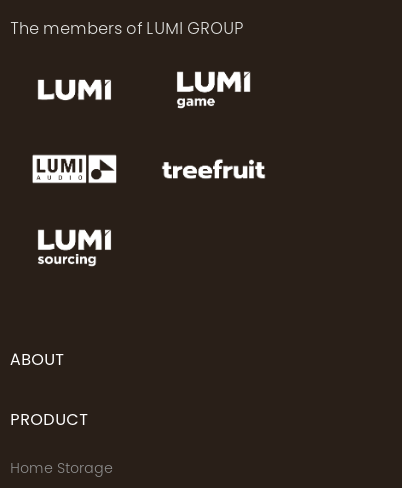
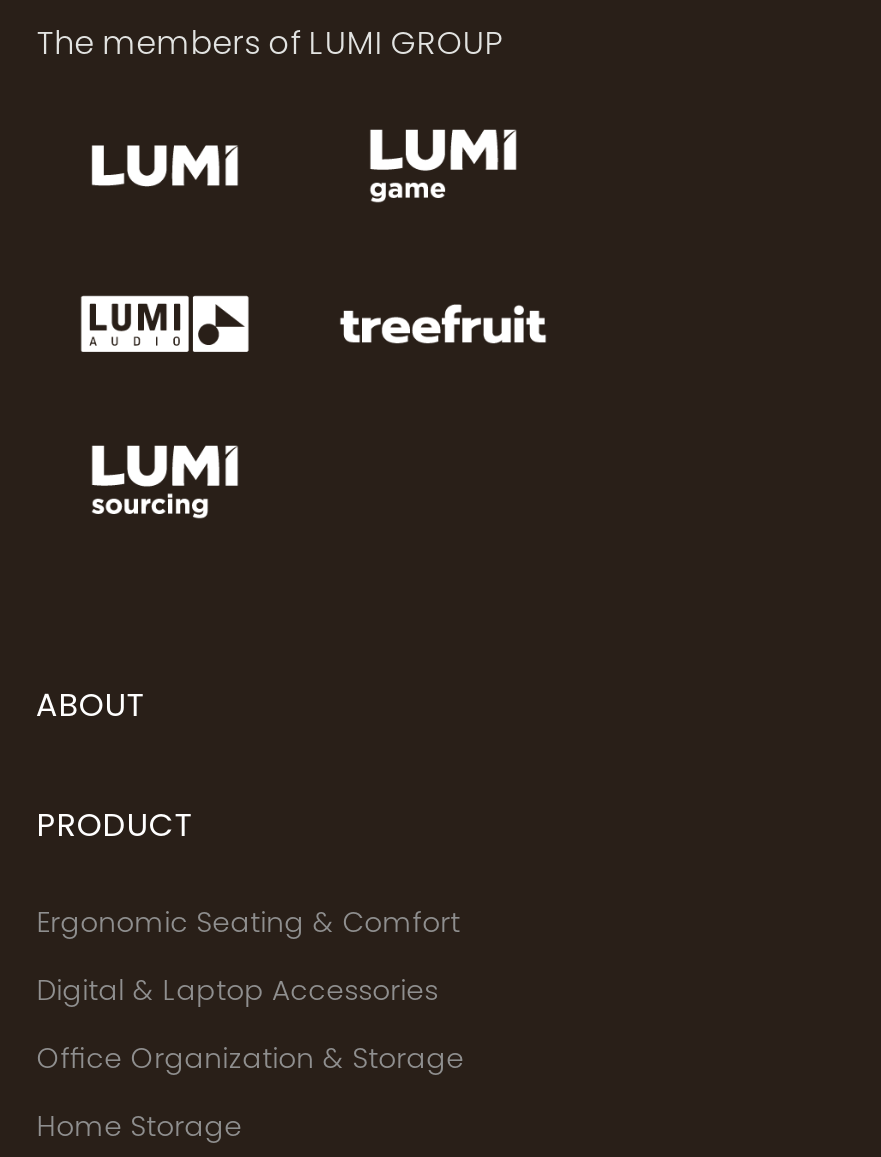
+ Ergonomic Seating & Comfort
+ Digital & Laptop Accessories
+ Office Organization & Storage
